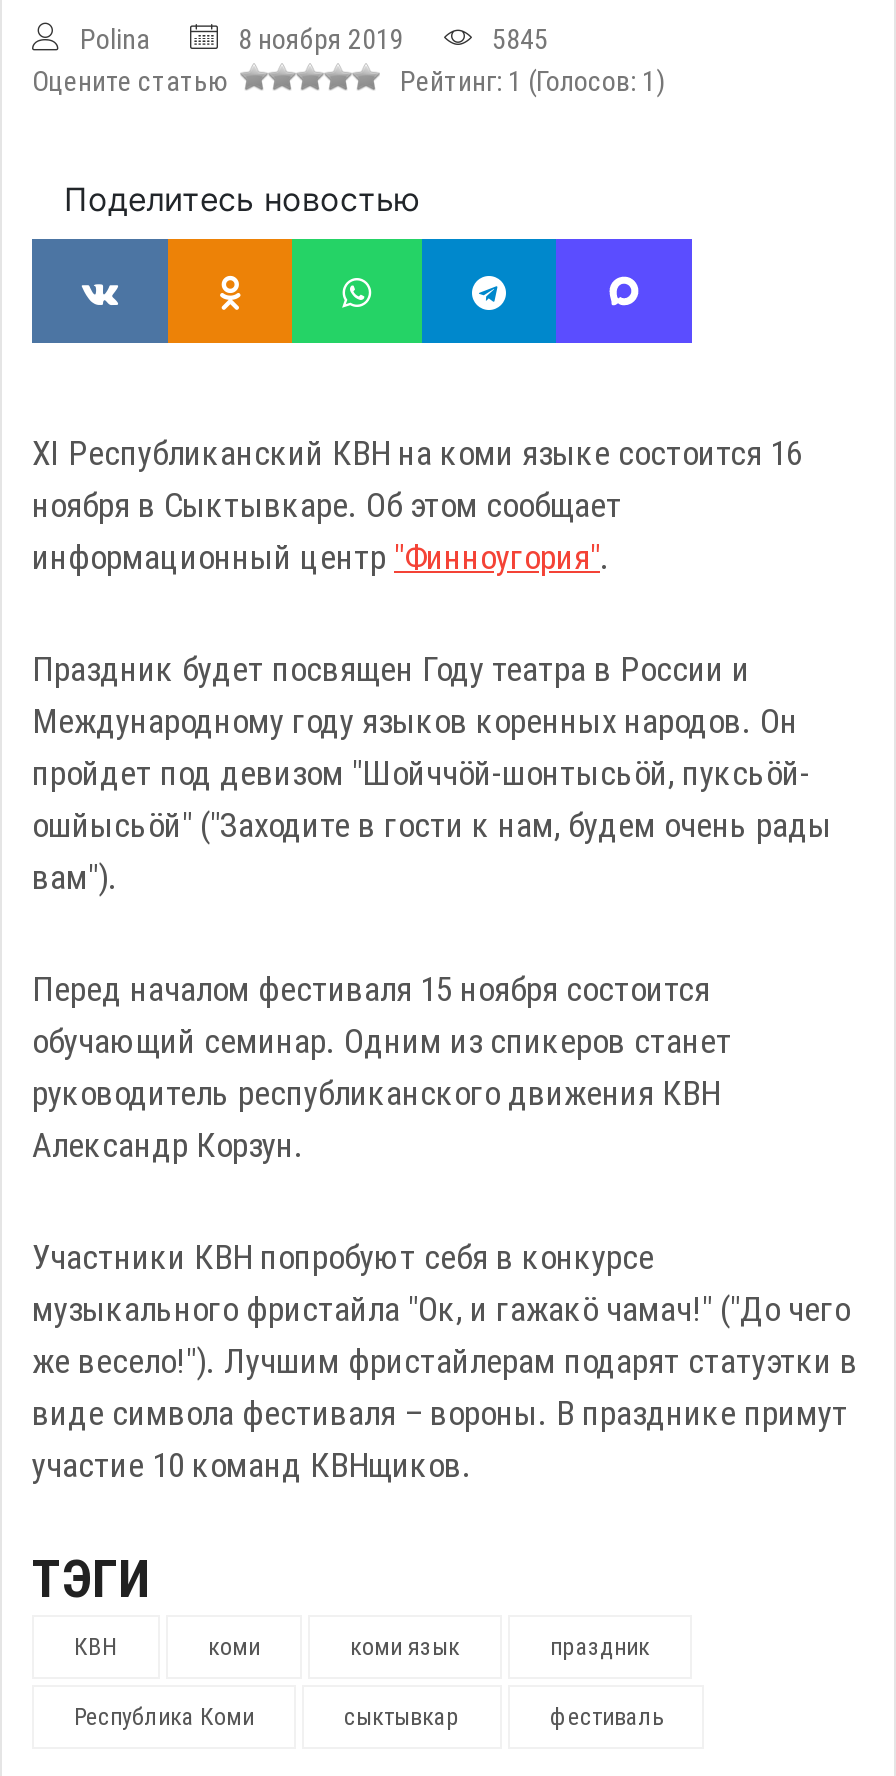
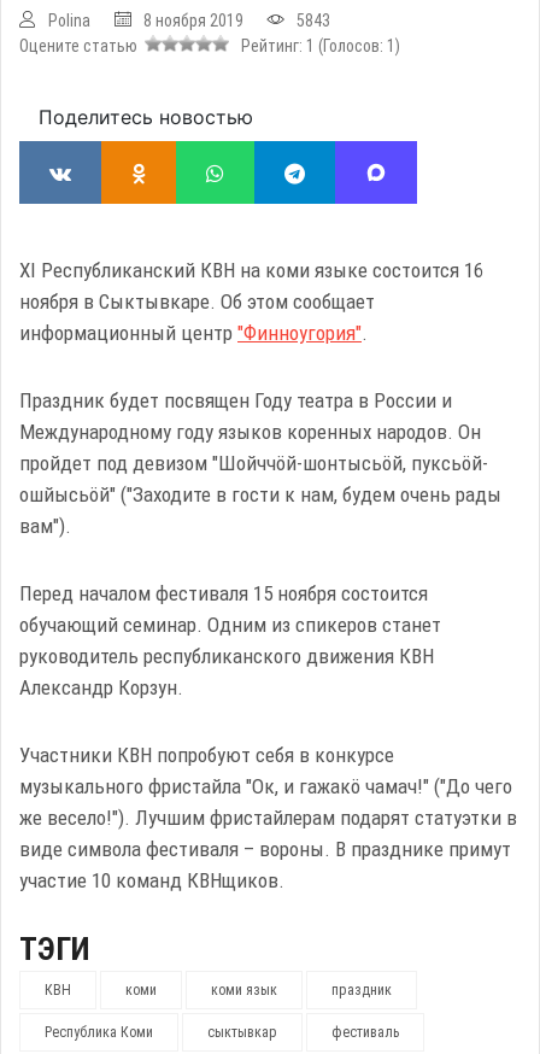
- 5845
+ 5843
